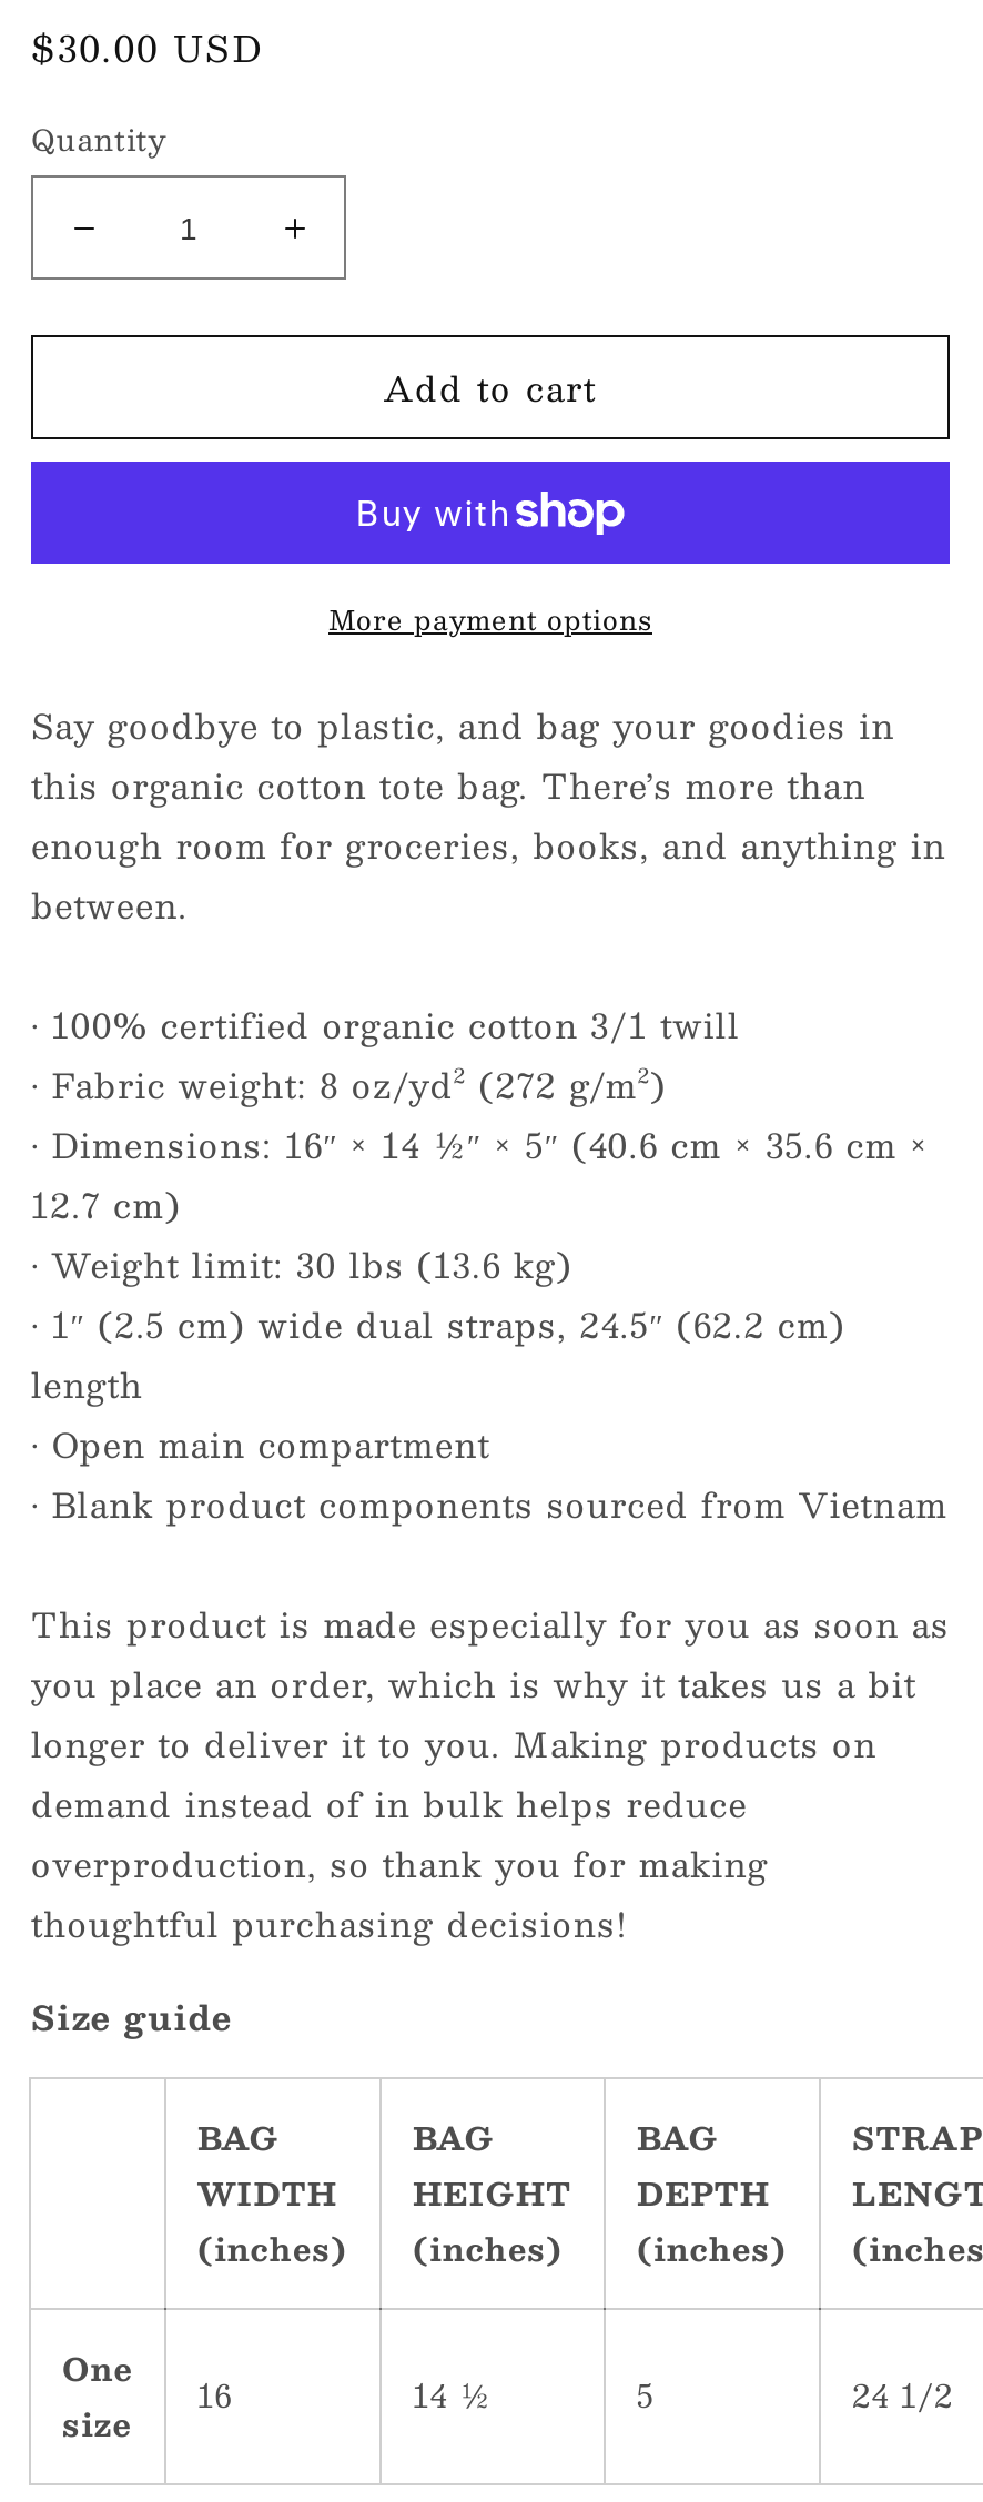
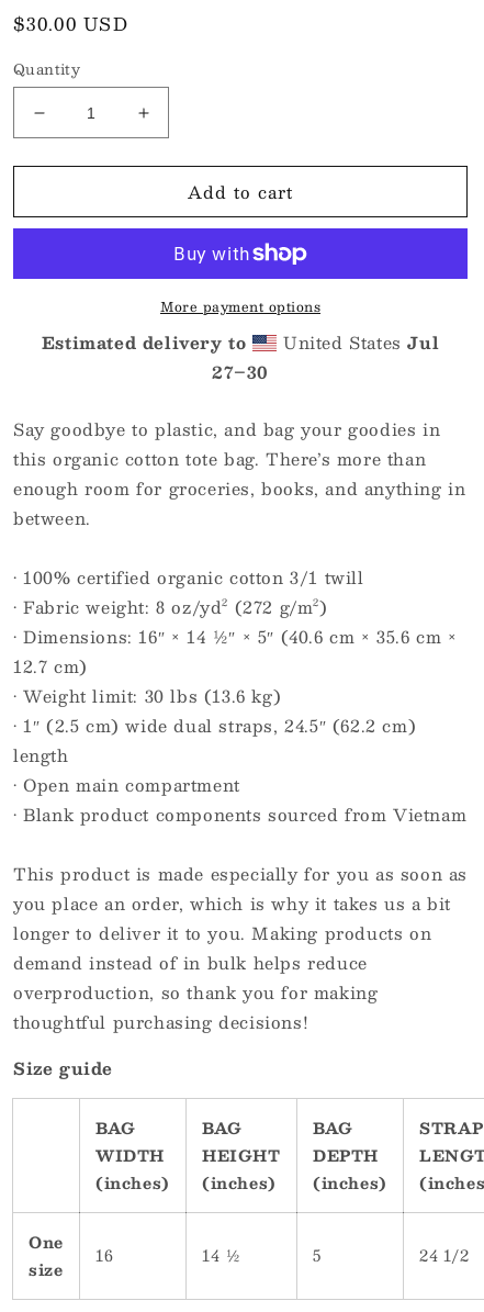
+ Estimated delivery to
+ United States Jul
+ 27–30
